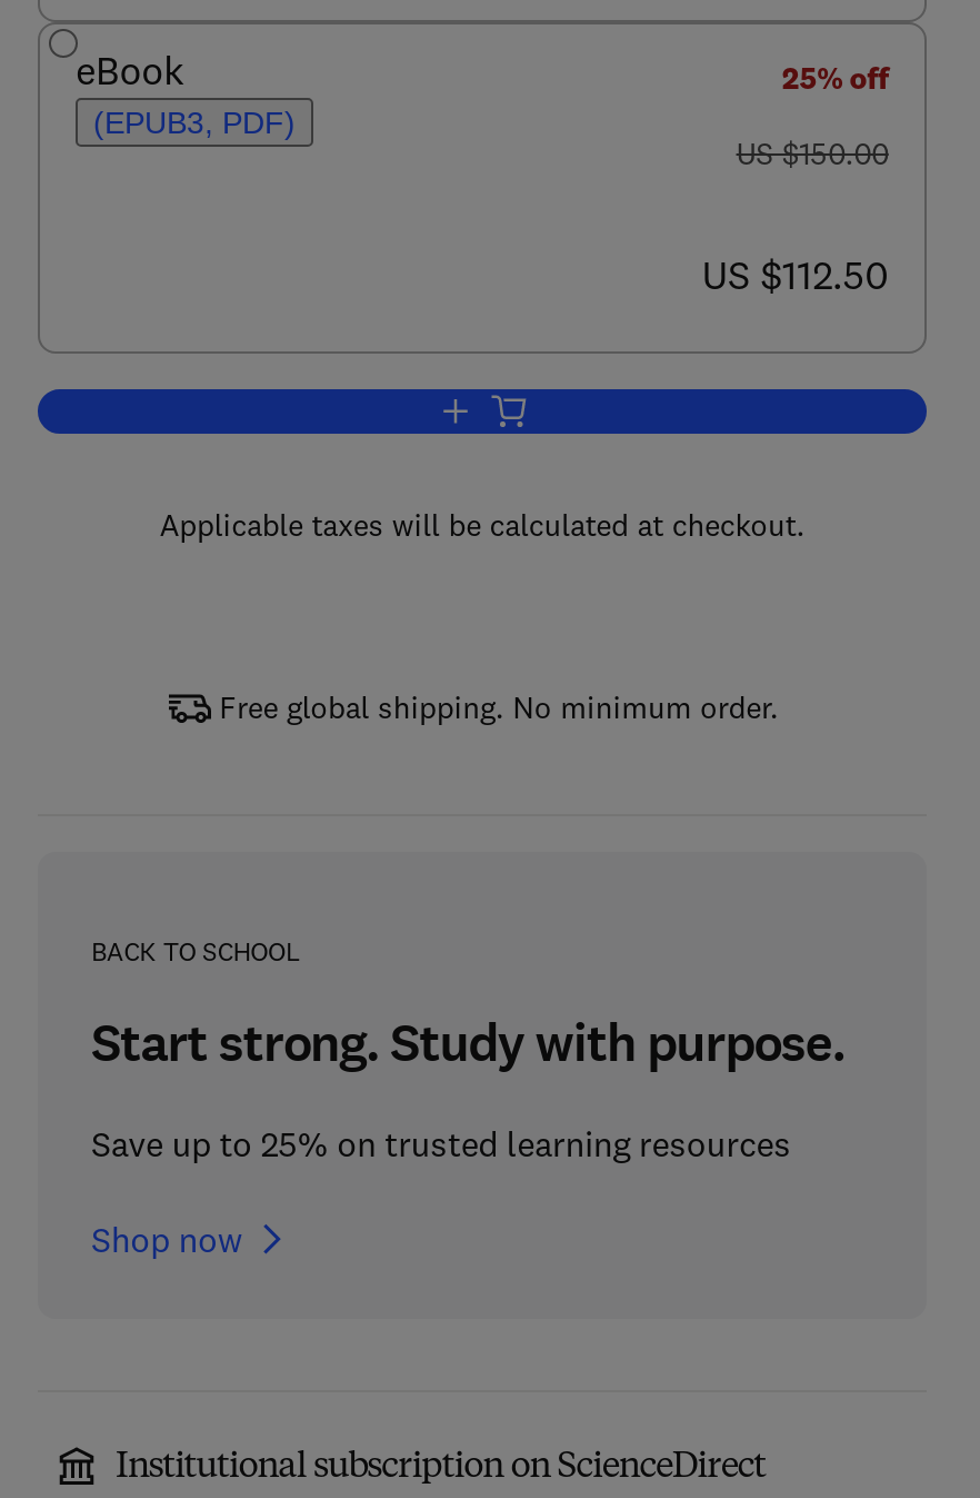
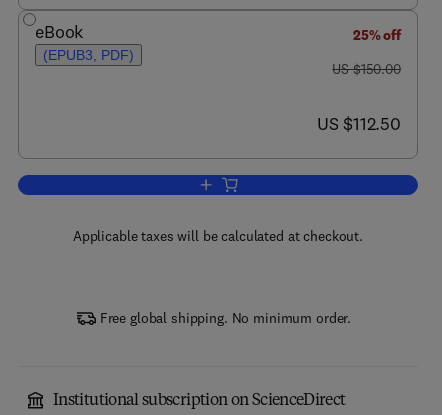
- BACK TO SCHOOL
- Start strong. Study with purpose.
- Save up to 25% on trusted learning resources
- Shop now
